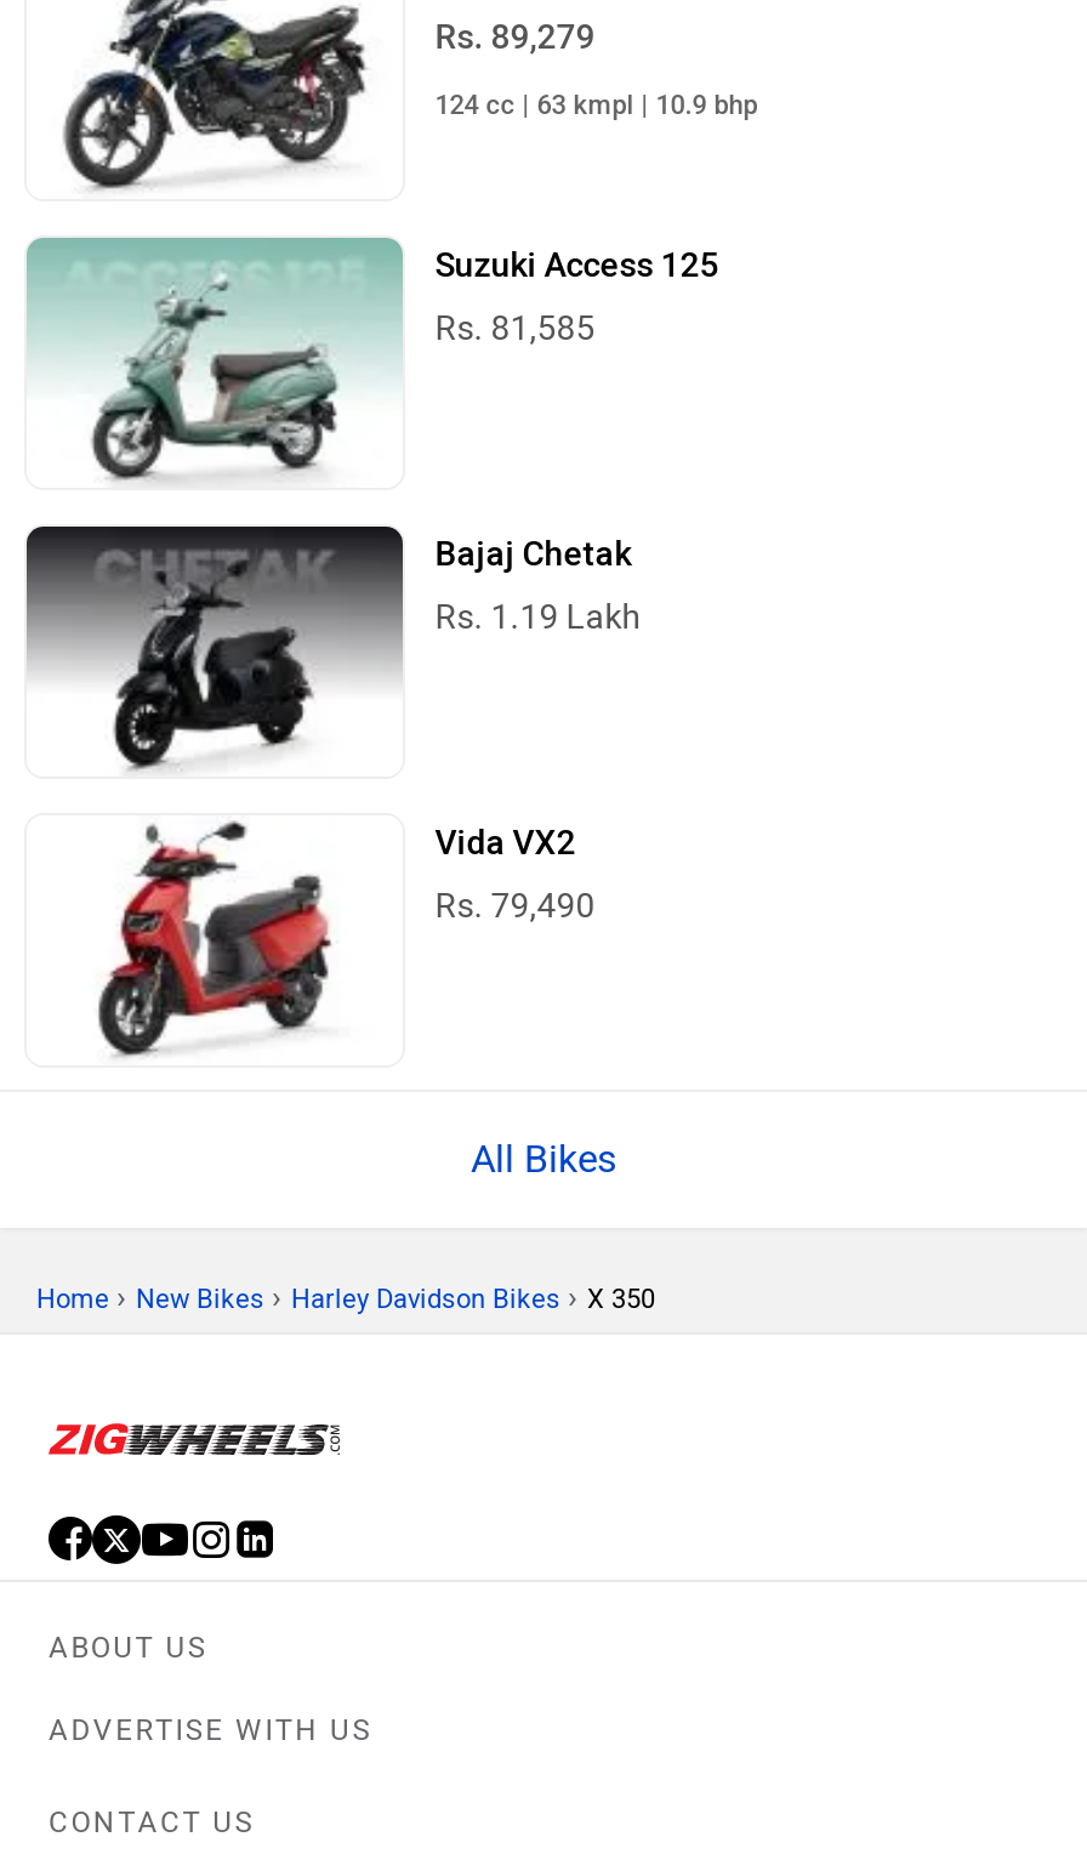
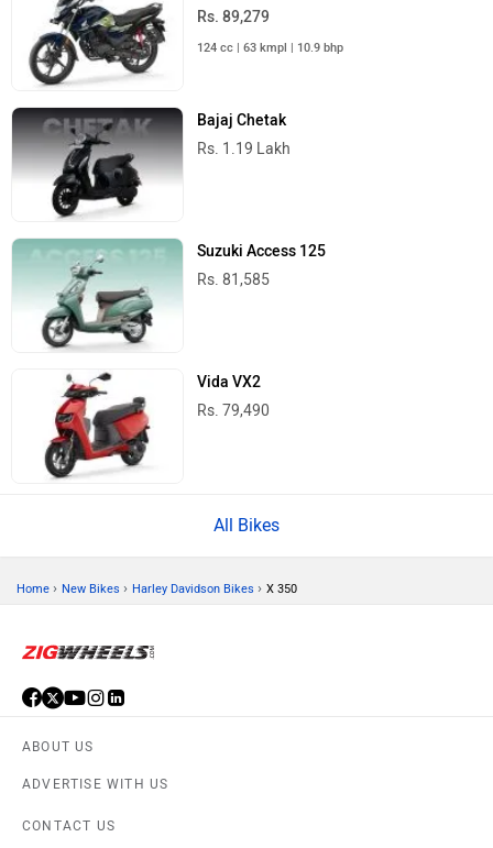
moved down: [image] | Suzuki Access 125 | Rs. 81,585

moved up: [image]

moved up: Bajaj Chetak | Rs. 1.19 Lakh
